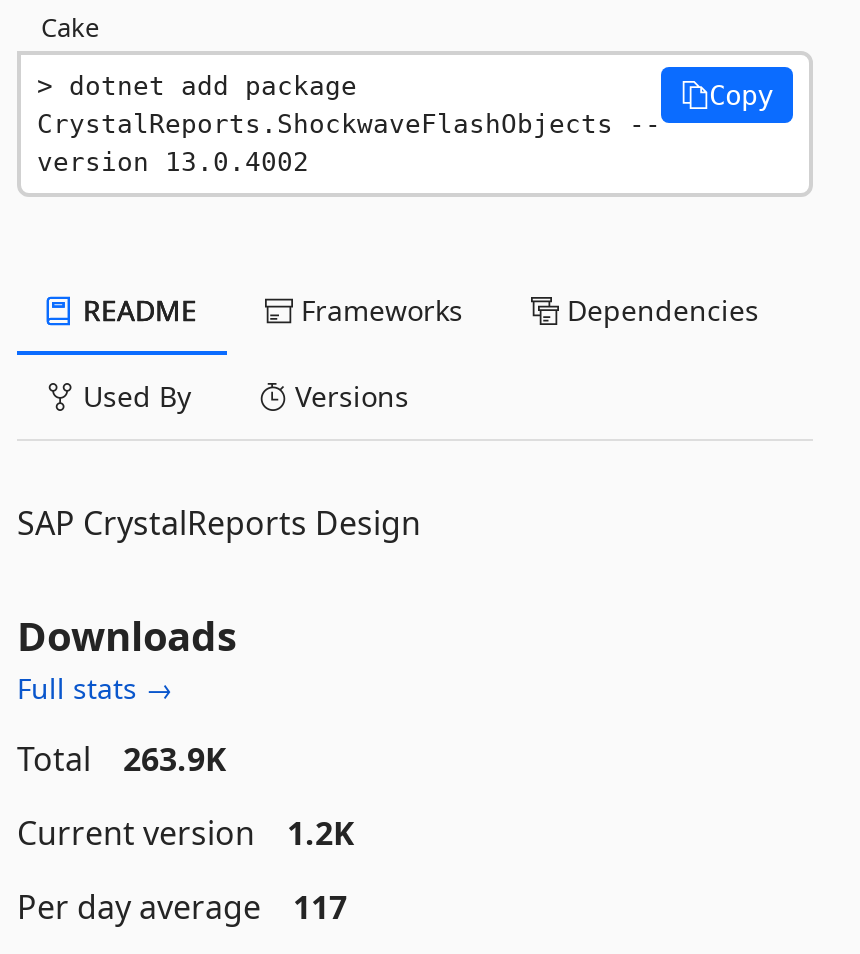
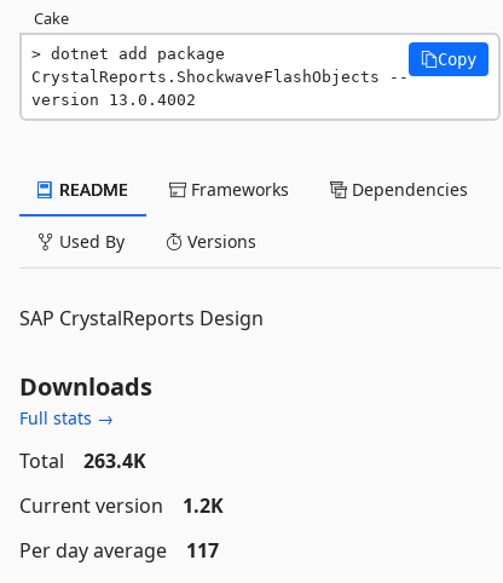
- Total 263.9K
+ Total 263.4K
